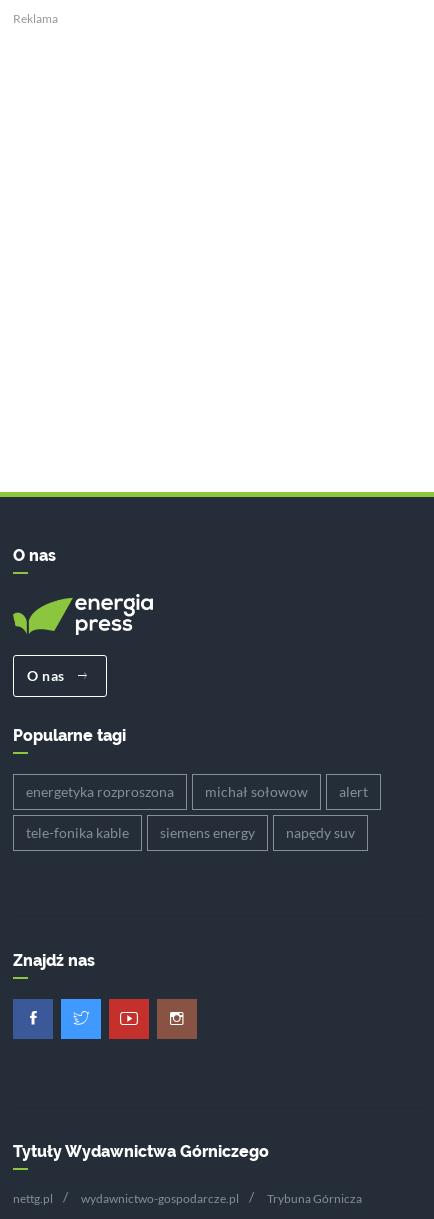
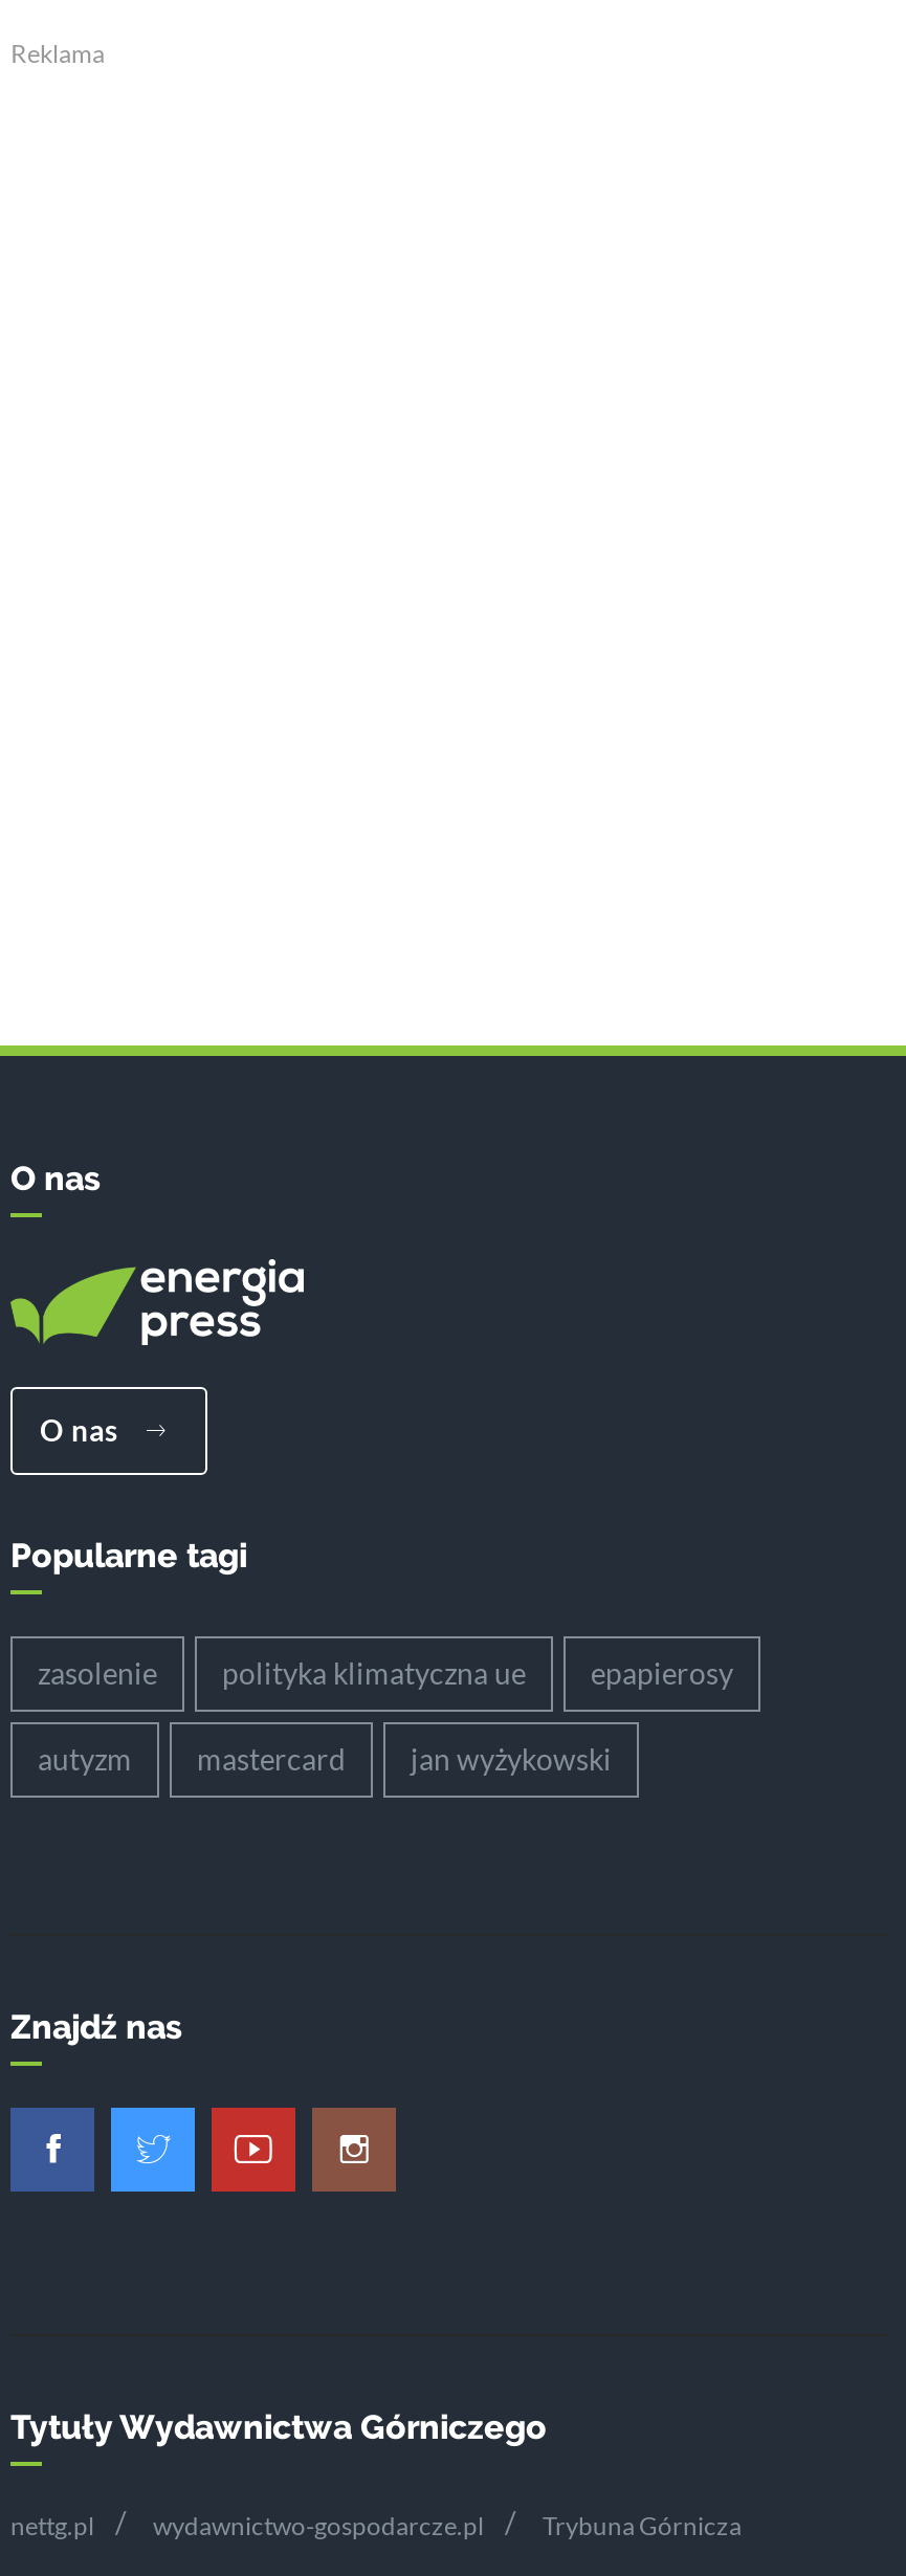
- energetyka rozproszona
- michał sołowow
- alert
+ zasolenie
+ polityka klimatyczna ue
+ epapierosy

- tele-fonika kable
- siemens energy
- napędy suv
+ autyzm
+ mastercard
+ jan wyżykowski
